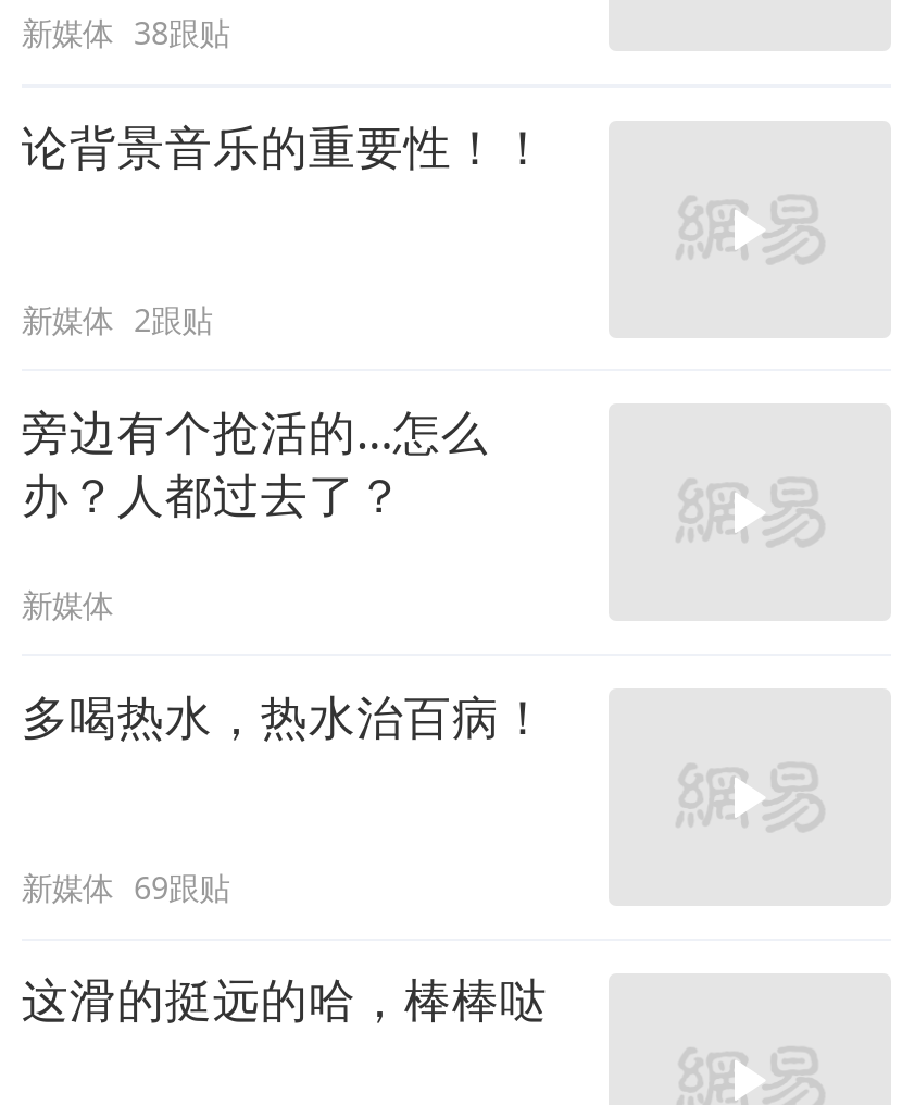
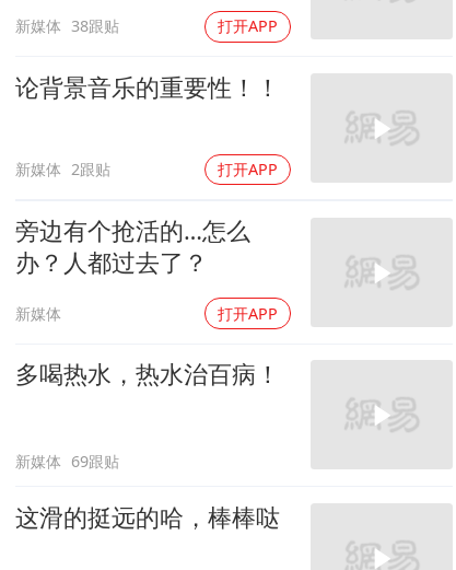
+ 打开APP

+ 打开APP

+ 打开APP
